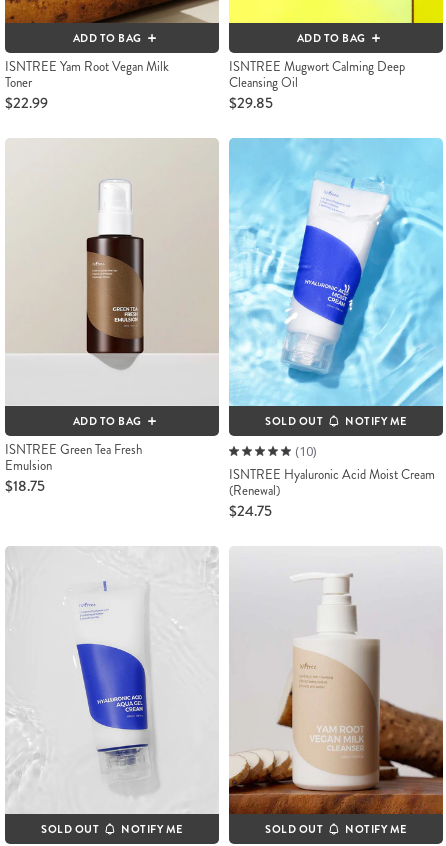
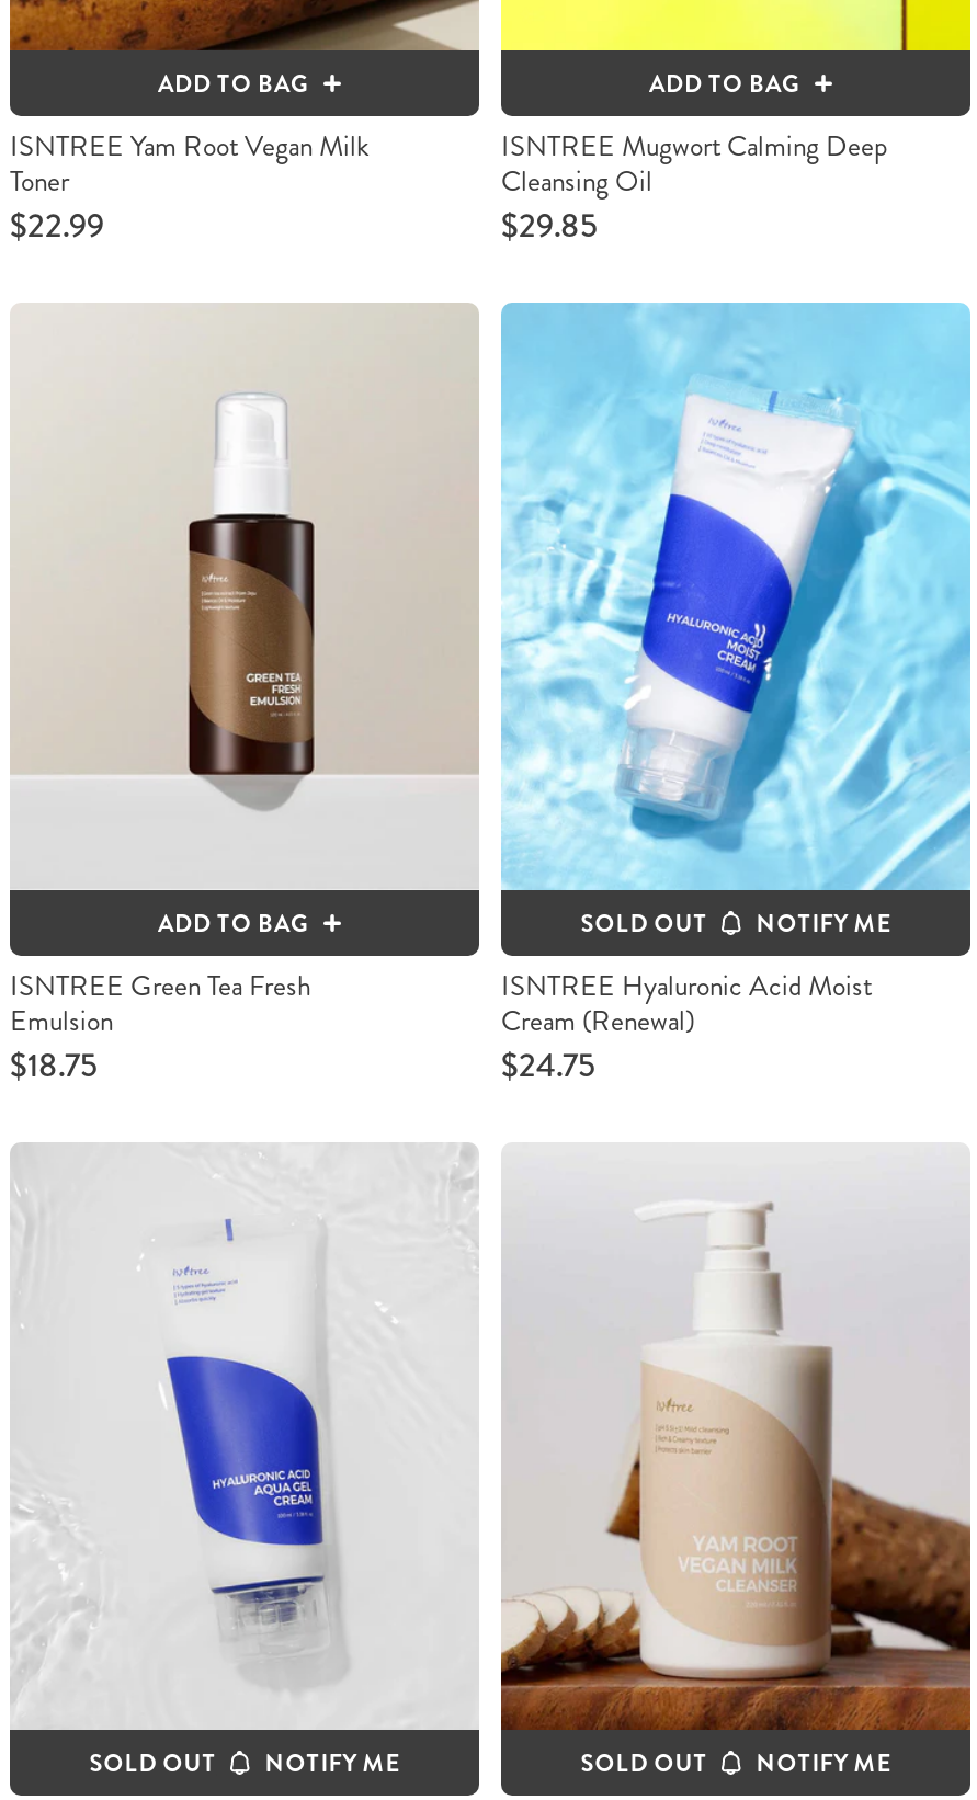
- (10)
- ISNTREE Hyaluronic Acid Moist Cream
- (Renewal)
+ ISNTREE Hyaluronic Acid Moist
+ Cream (Renewal)
